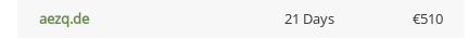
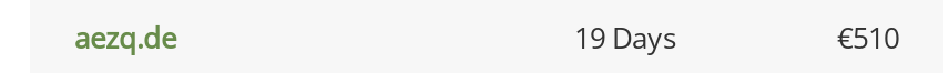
- 21 Days
+ 19 Days
